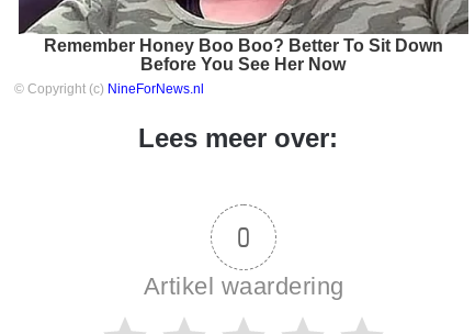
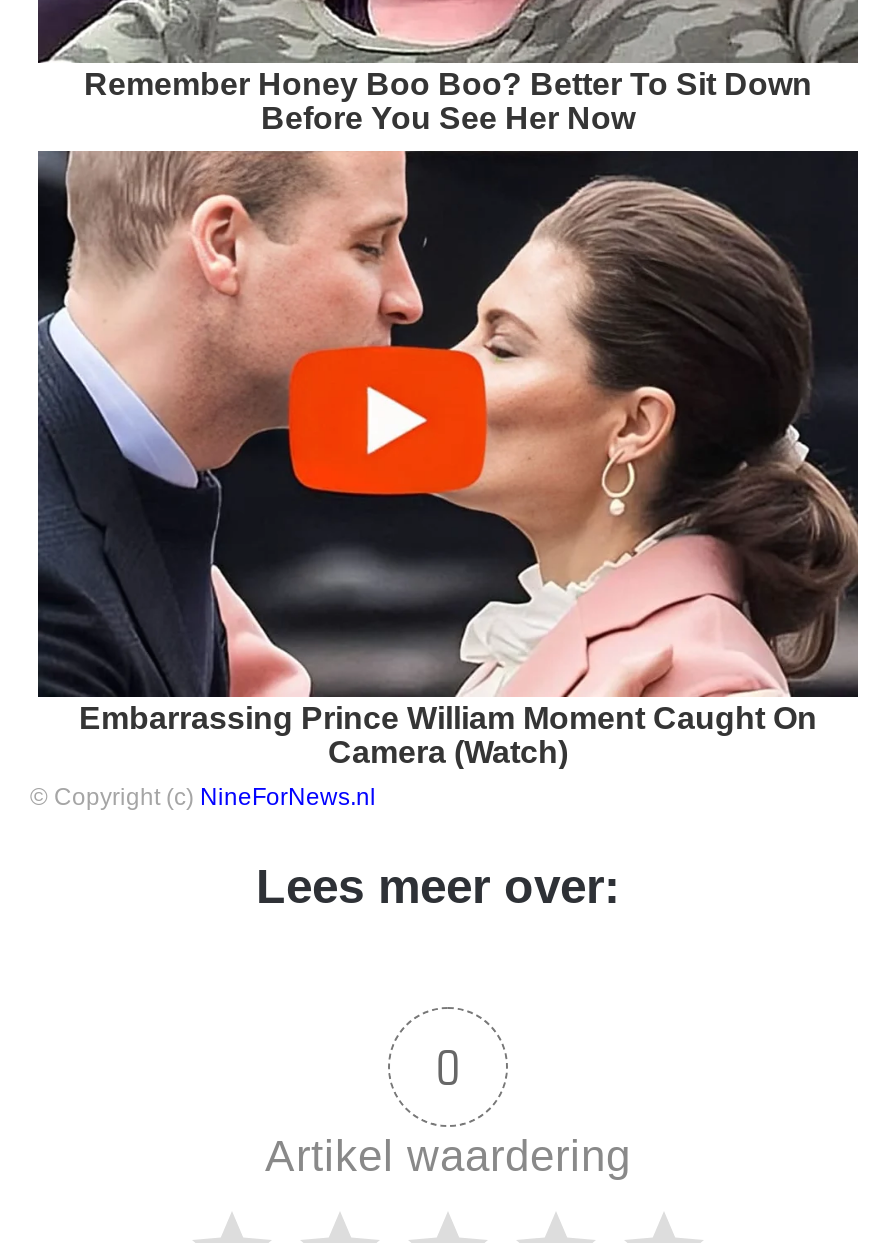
+ [image]
+ Embarrassing Prince William Moment Caught On
+ Camera (Watch)
